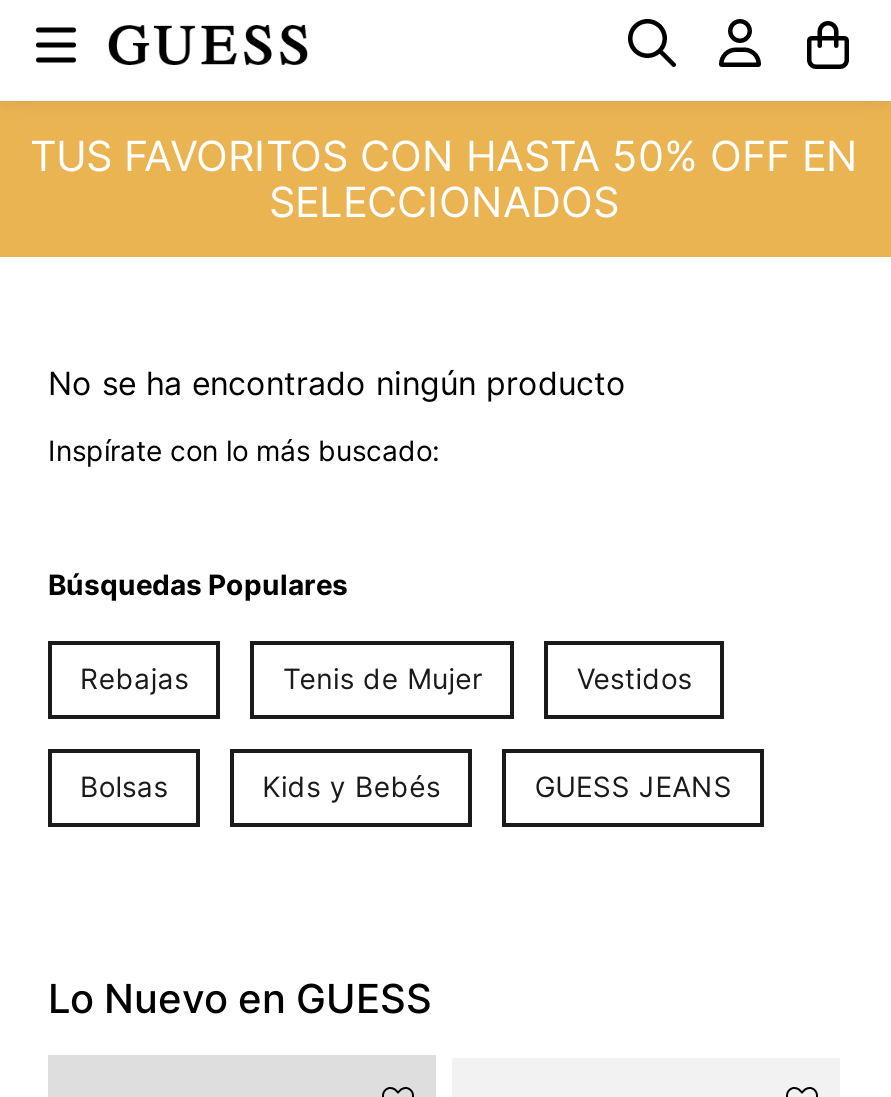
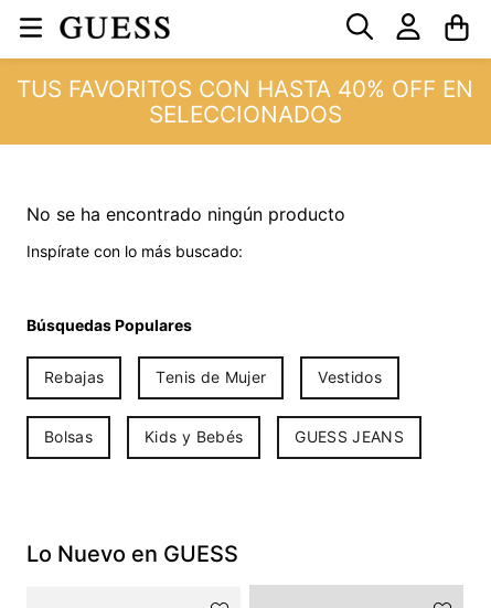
- TUS FAVORITOS CON HASTA 50% OFF EN
+ TUS FAVORITOS CON HASTA 40% OFF EN
